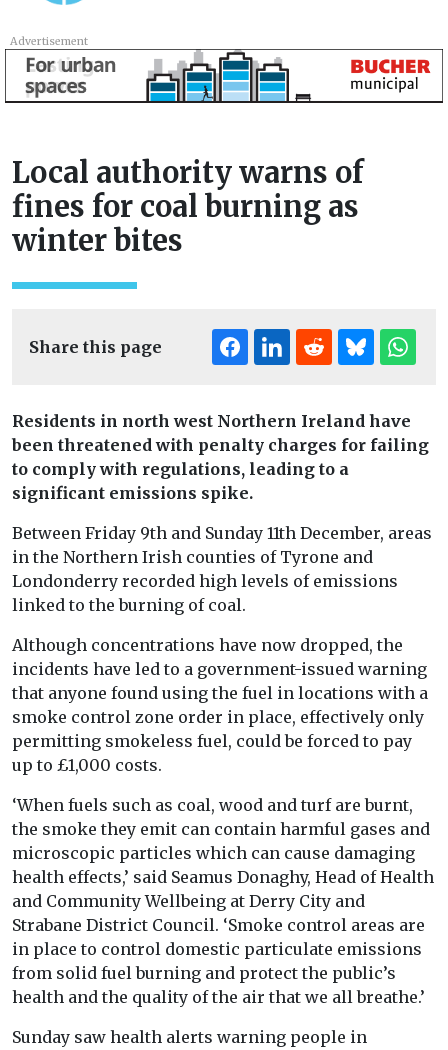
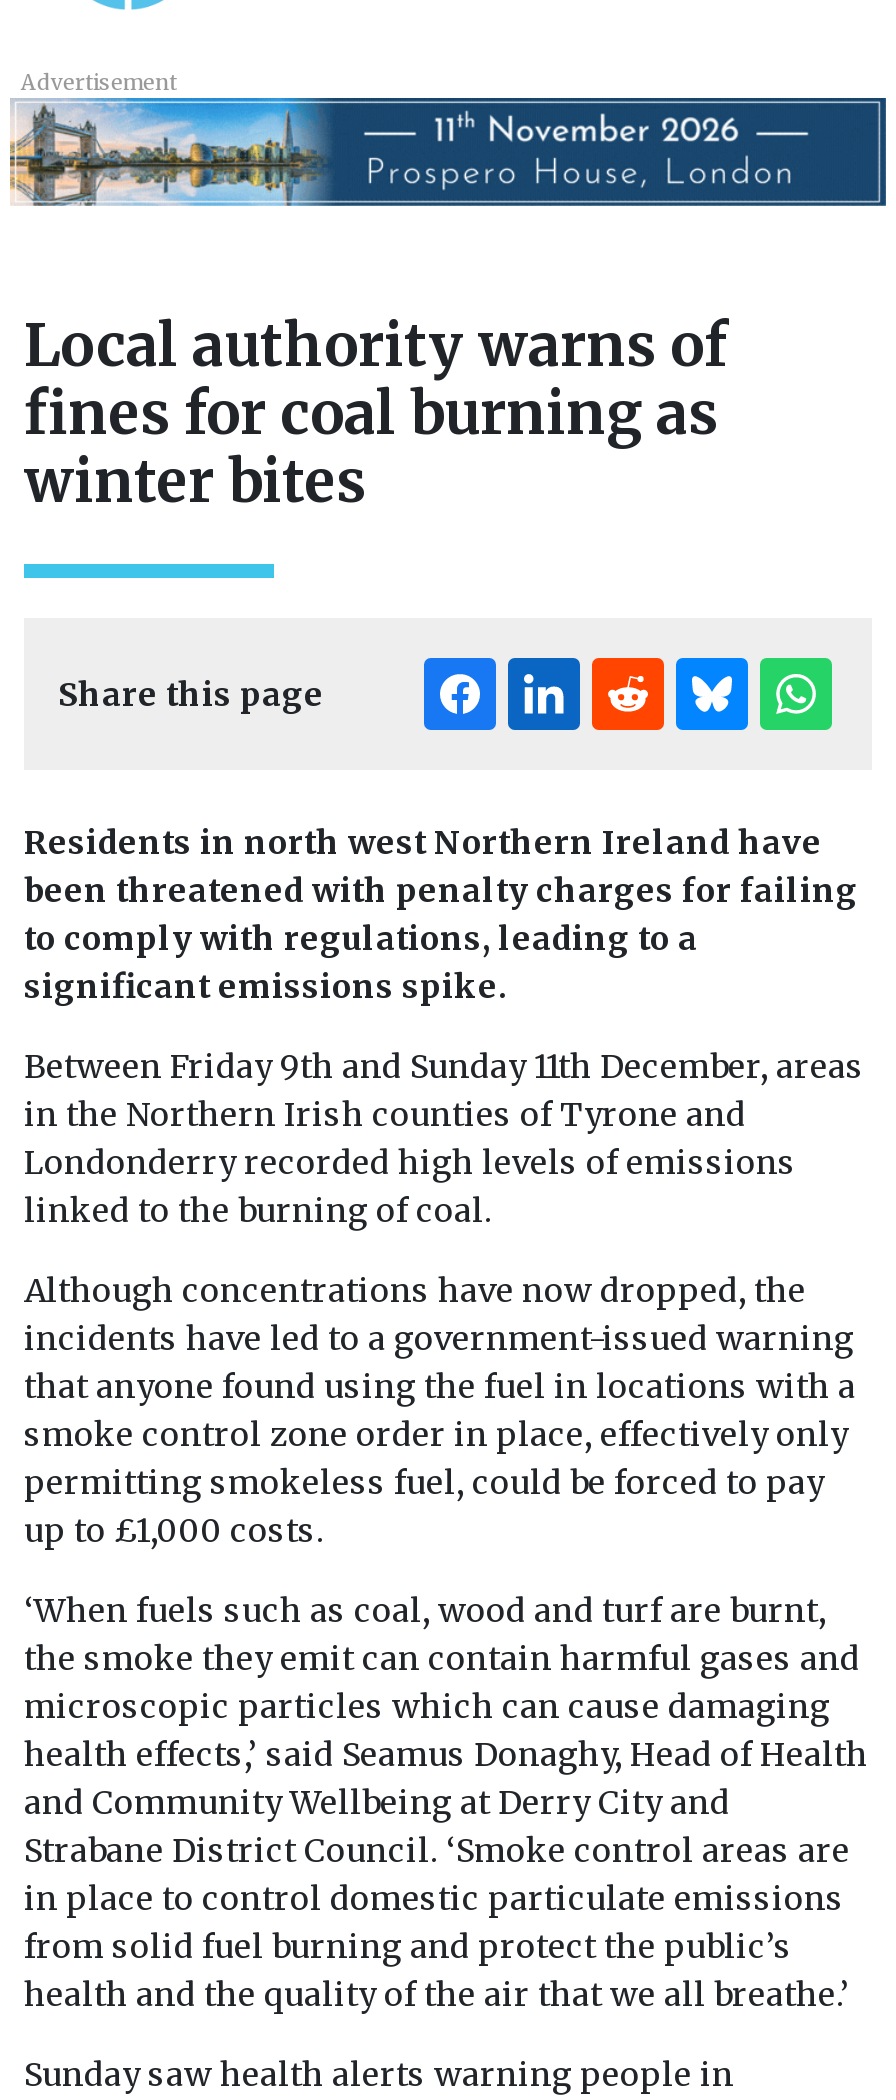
- [image]
+ [image]
